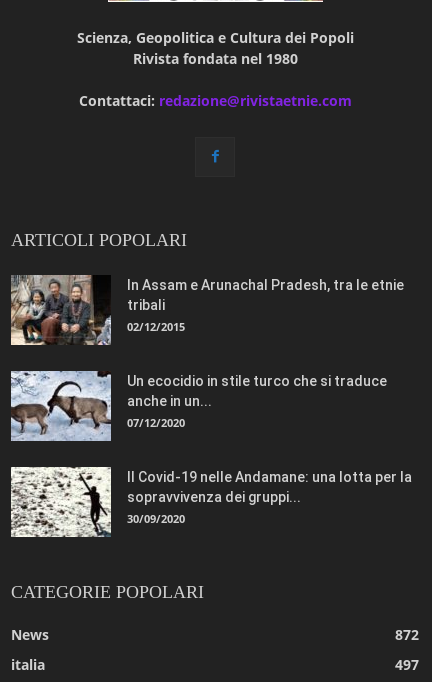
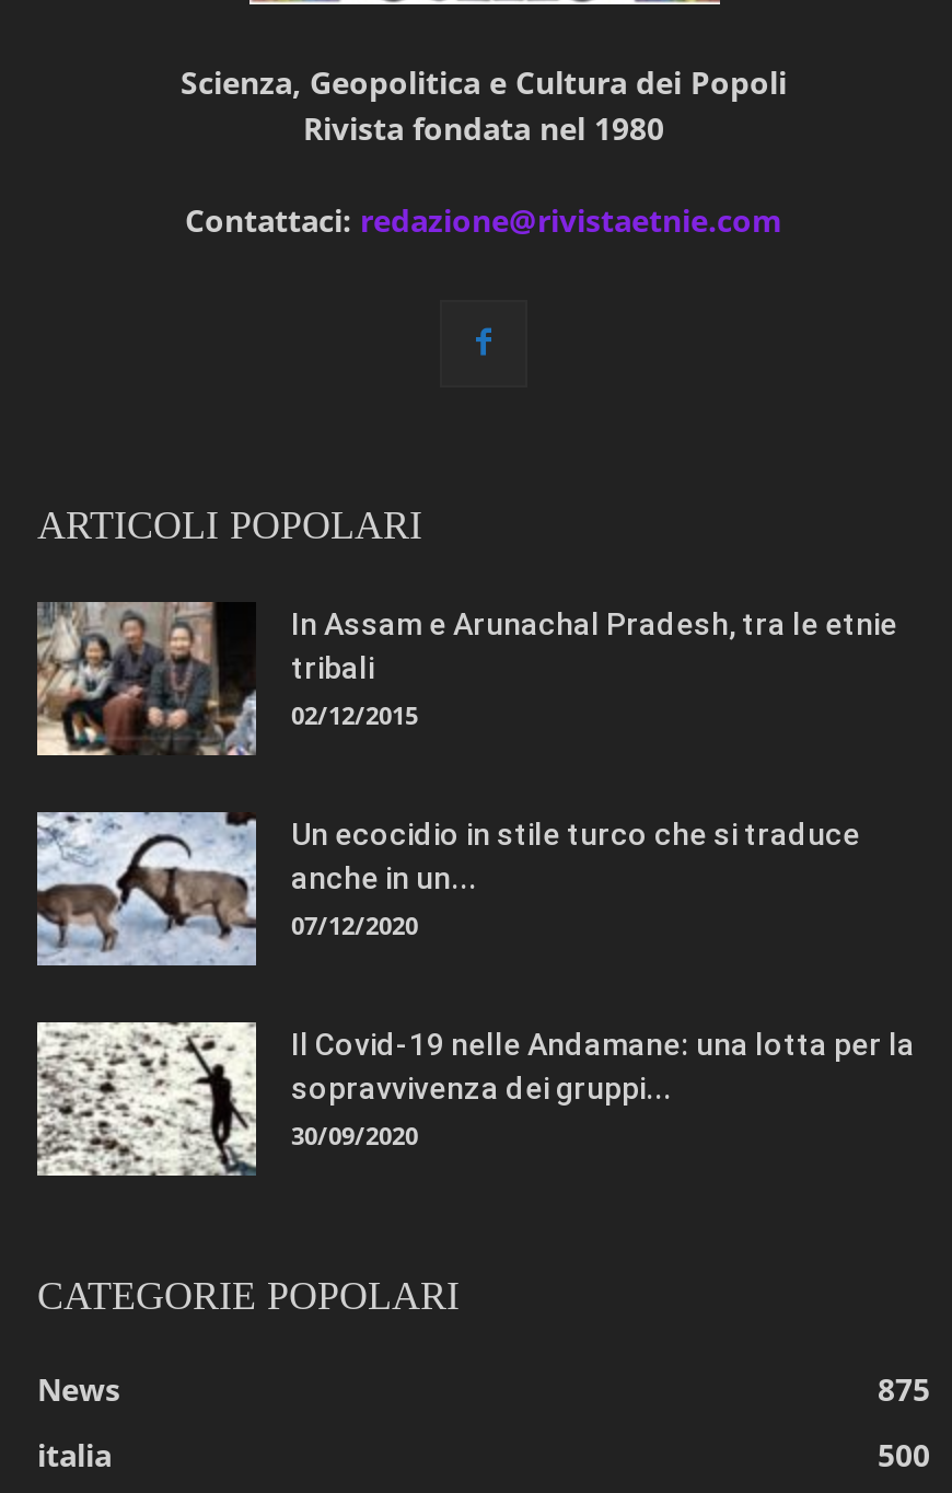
- 872
+ 875

- 497
+ 500
